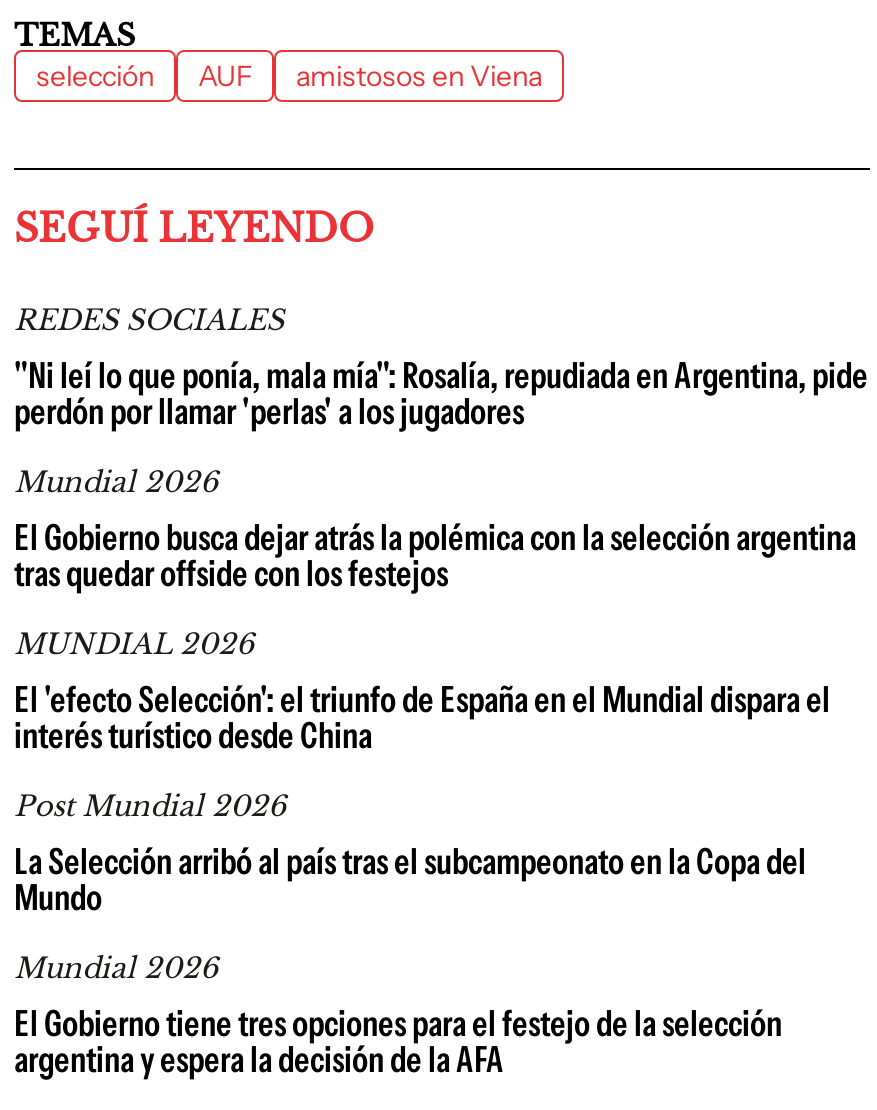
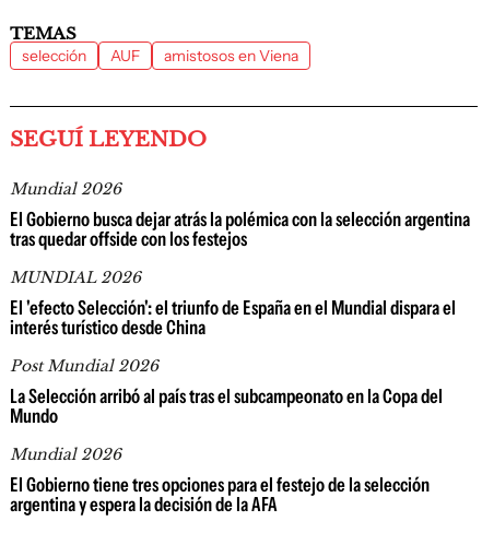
- REDES SOCIALES
- "Ni leí lo que ponía, mala mía": Rosalía, repudiada en Argentina, pide
- perdón por llamar 'perlas' a los jugadores
